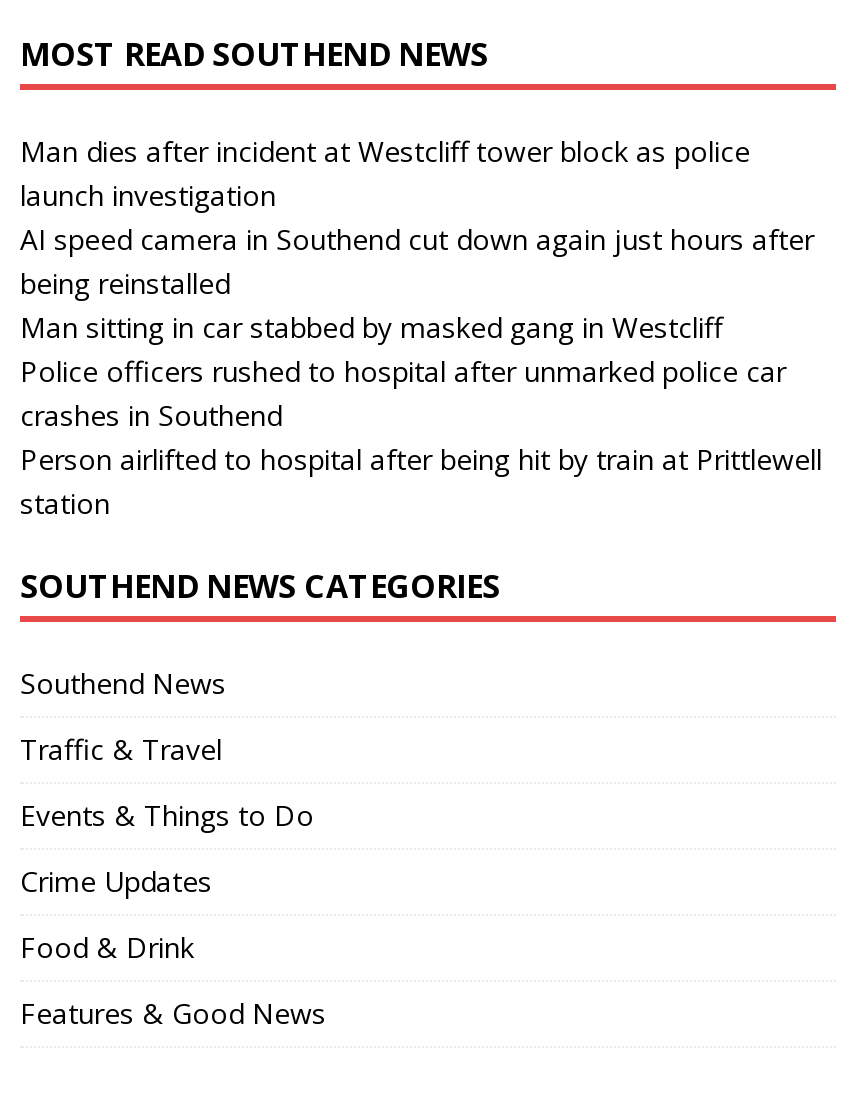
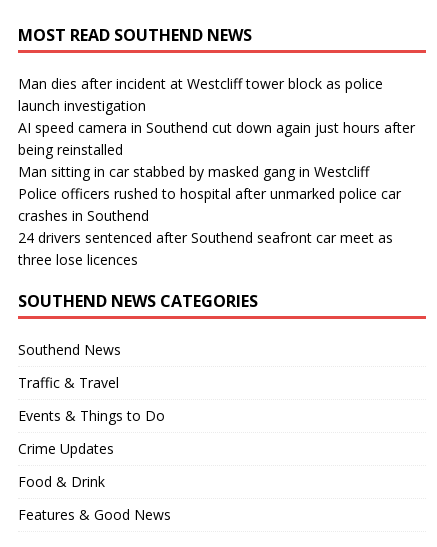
- Person airlifted to hospital after being hit by train at Prittlewell
- station
+ 24 drivers sentenced after Southend seafront car meet as
+ three lose licences
